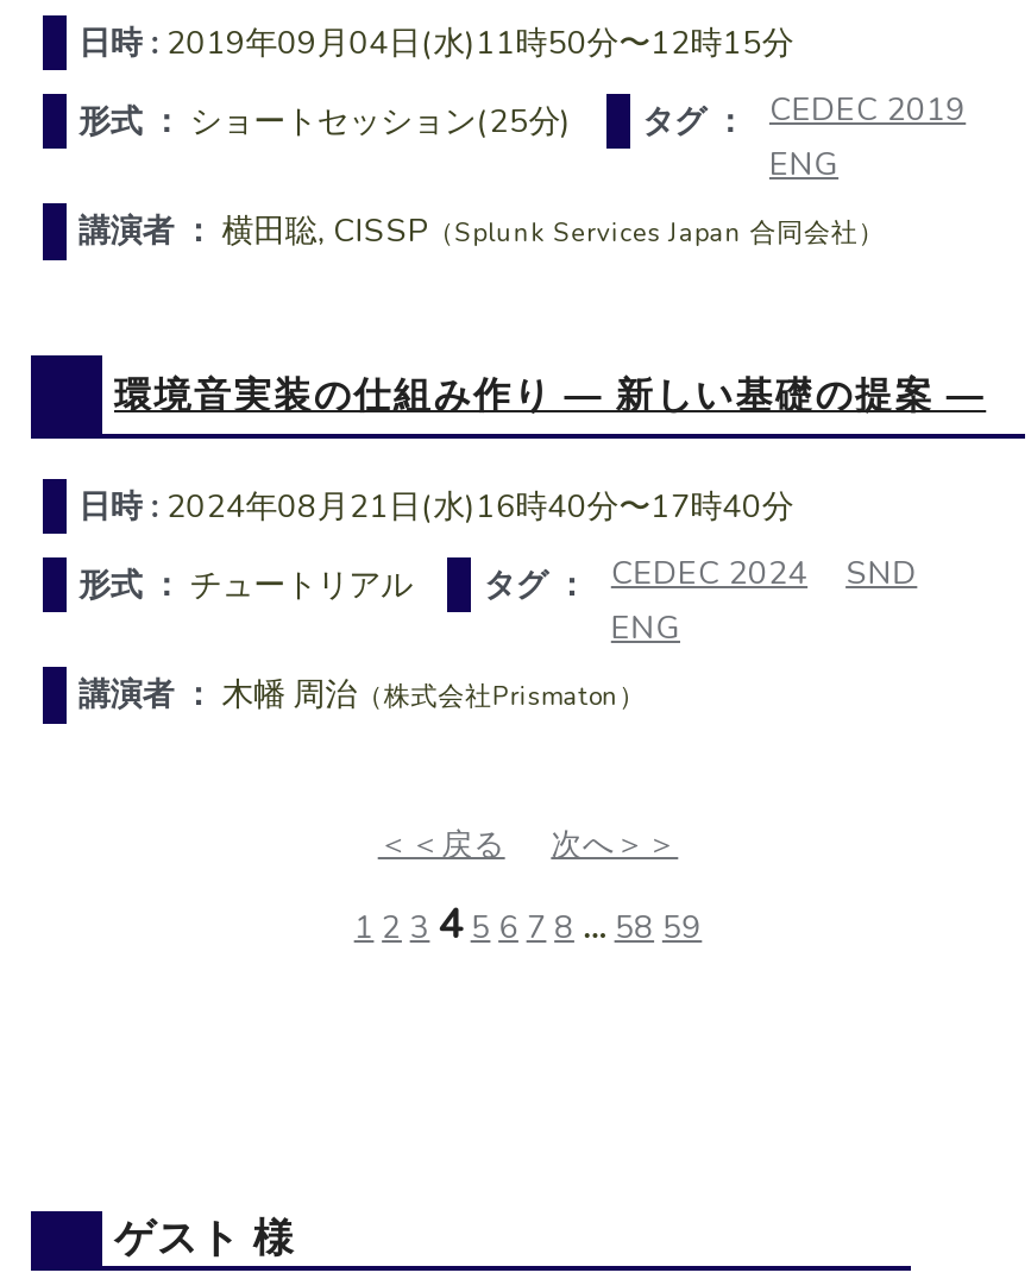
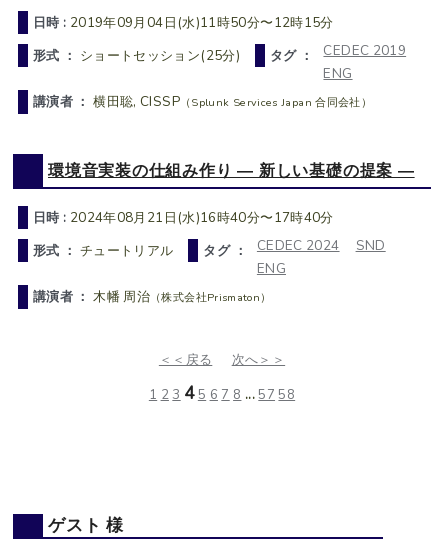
- 1 2 3 4 5 6 7 8 ... 58 59
+ 1 2 3 4 5 6 7 8 ... 57 58
